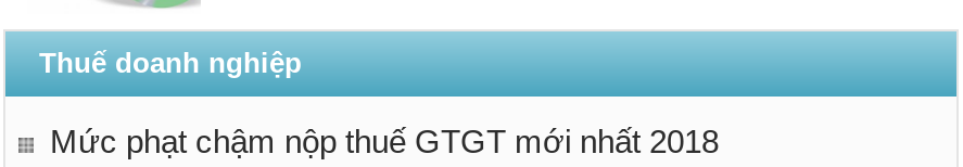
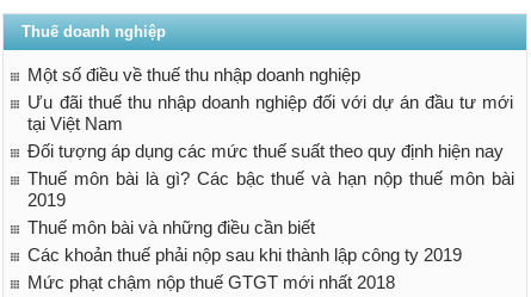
+ Một số điều về thuế thu nhập doanh nghiệp
+ Ưu đãi thuế thu nhập doanh nghiệp đối với dự án đầu tư mới
+ tại Việt Nam
+ Đối tượng áp dụng các mức thuế suất theo quy định hiện nay
+ Thuế môn bài là gì? Các bậc thuế và hạn nộp thuế môn bài
+ 2019
+ Thuế môn bài và những điều cần biết
+ Các khoản thuế phải nộp sau khi thành lập công ty 2019
